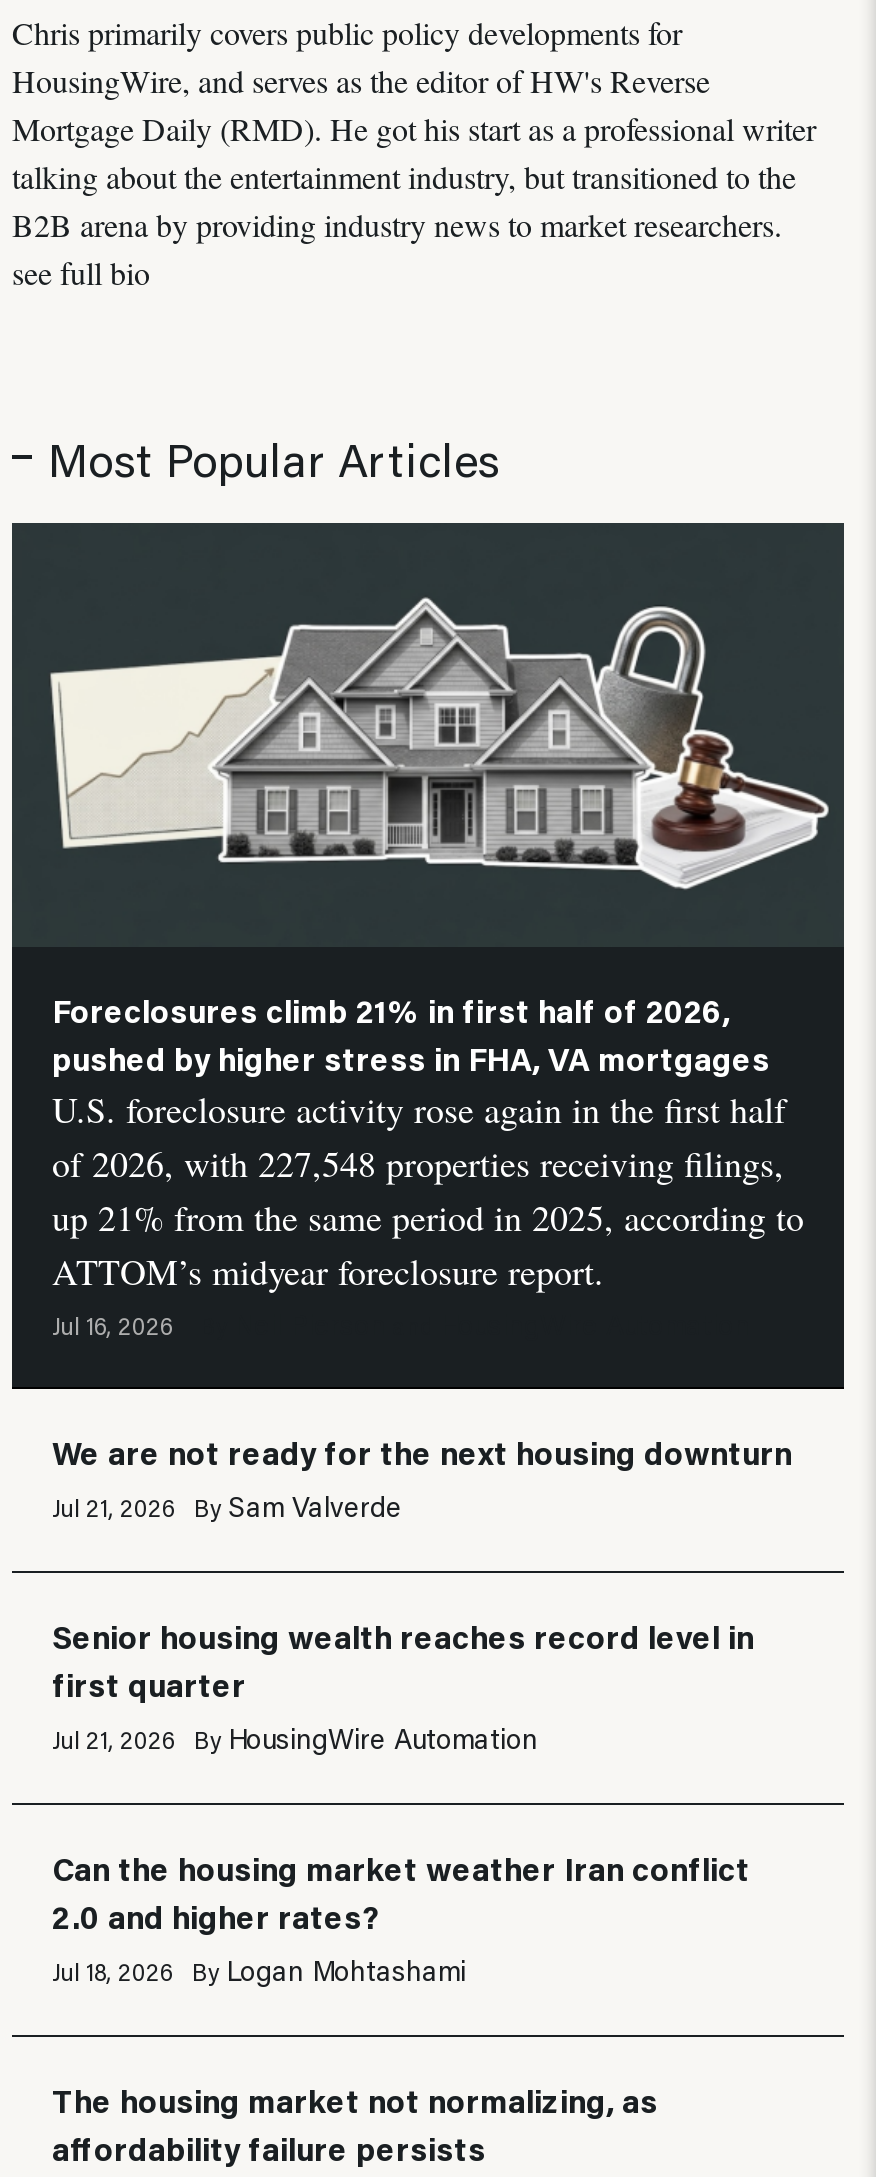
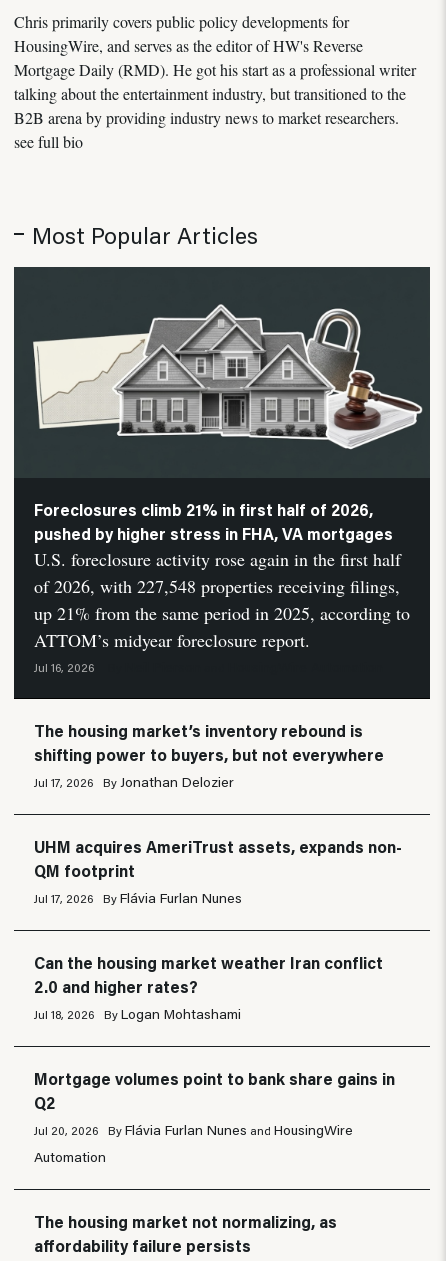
- We are not ready for the next housing downturn
- Jul 21, 2026
- By Sam Valverde
+ The housing market’s inventory rebound is
+ shifting power to buyers, but not everywhere
+ Jul 17, 2026
+ By Jonathan Delozier

- Senior housing wealth reaches record level in
- first quarter
- Jul 21, 2026
- By HousingWire Automation
+ UHM acquires AmeriTrust assets, expands non-
+ QM footprint
+ Jul 17, 2026
+ By Flávia Furlan Nunes

+ Mortgage volumes point to bank share gains in
+ Q2
+ Jul 20, 2026
+ By Flávia Furlan Nunes and HousingWire
+ Automation
